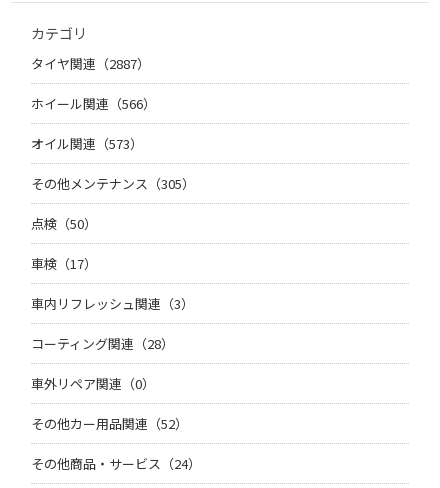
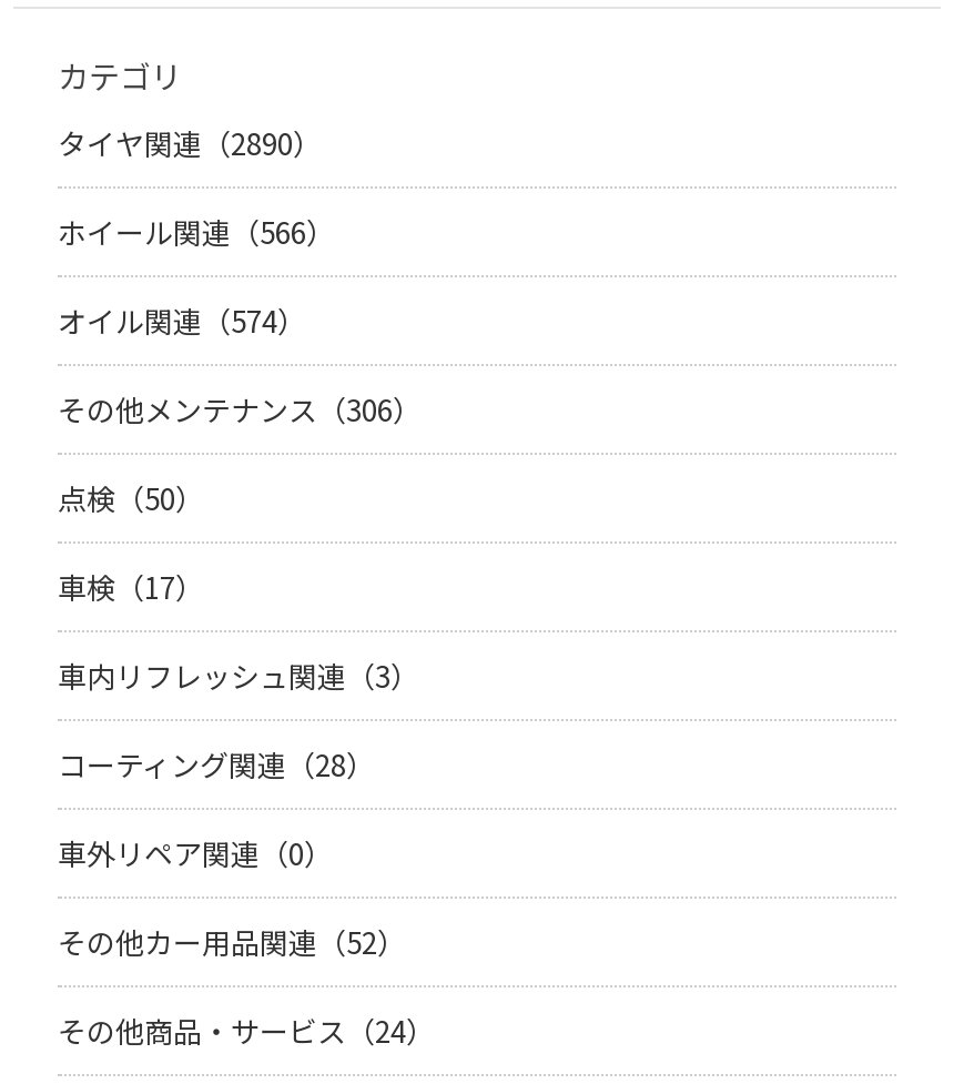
- タイヤ関連（2887）
+ タイヤ関連（2890）

- オイル関連（573）
+ オイル関連（574）

- その他メンテナンス（305）
+ その他メンテナンス（306）
